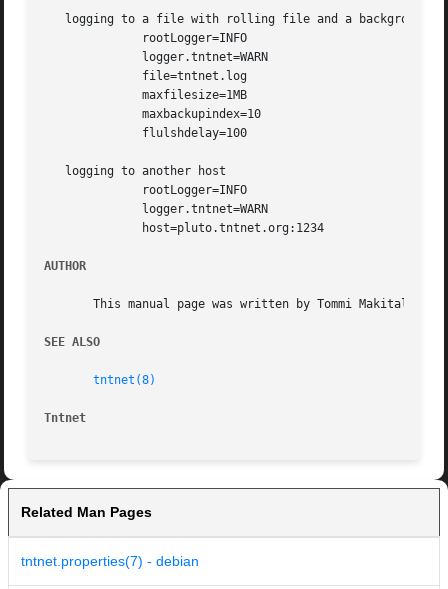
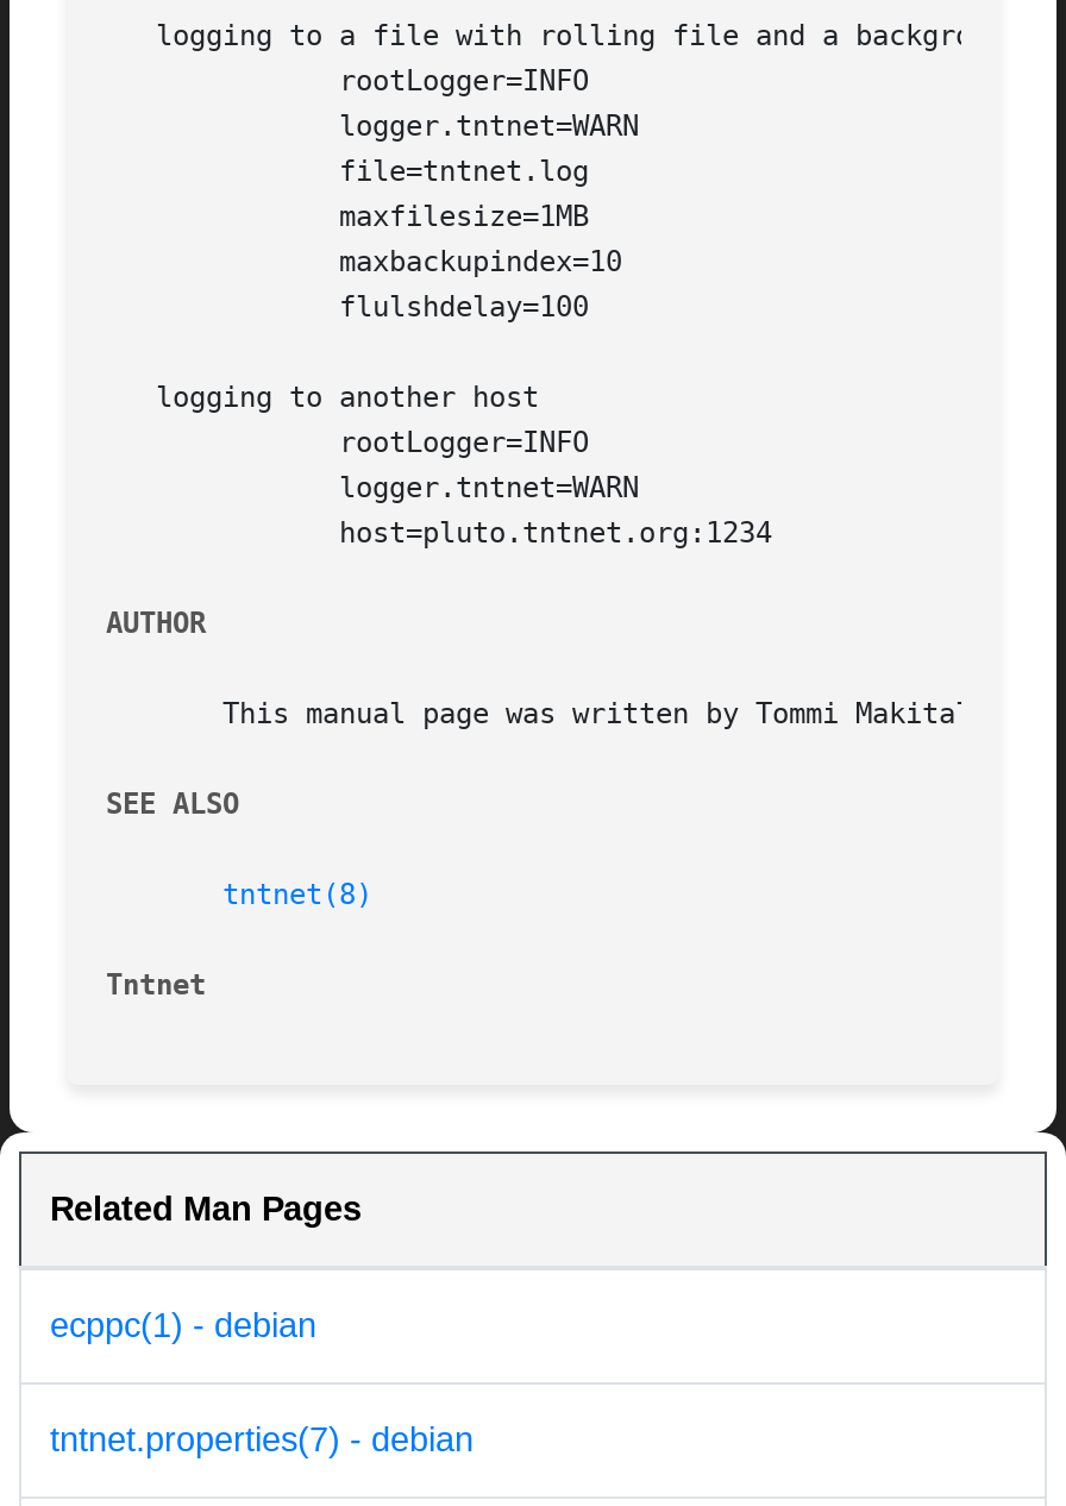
+ ecppc(1) - debian
